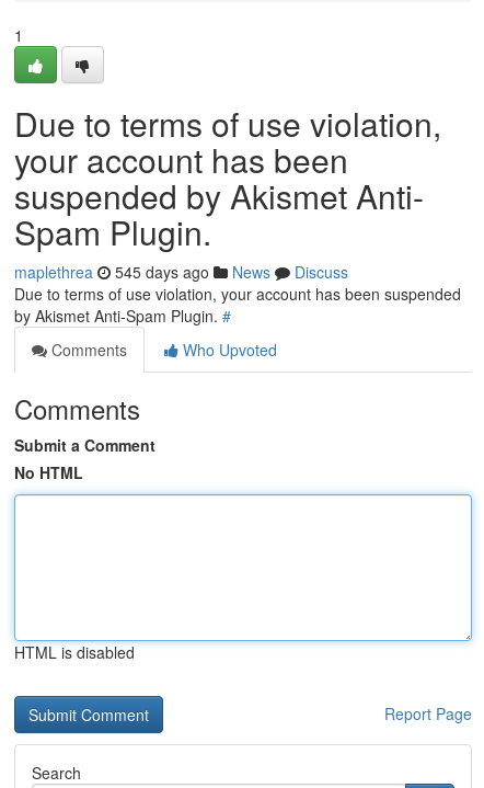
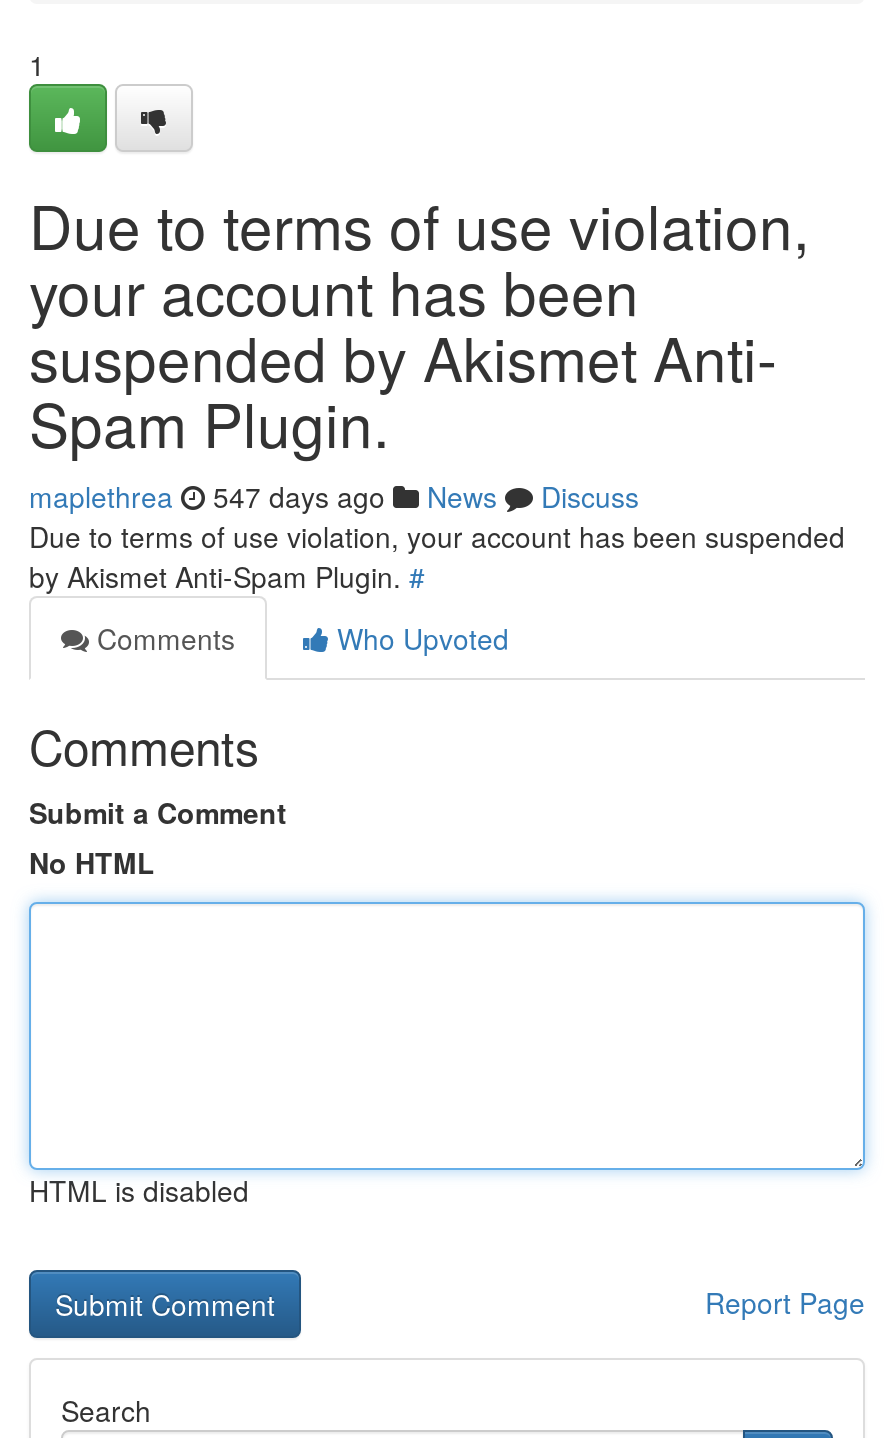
- maplethrea 545 days ago News Discuss
+ maplethrea 547 days ago News Discuss
